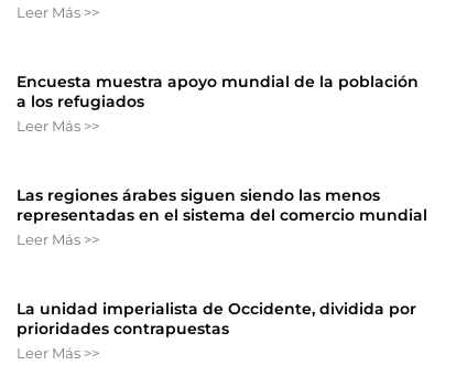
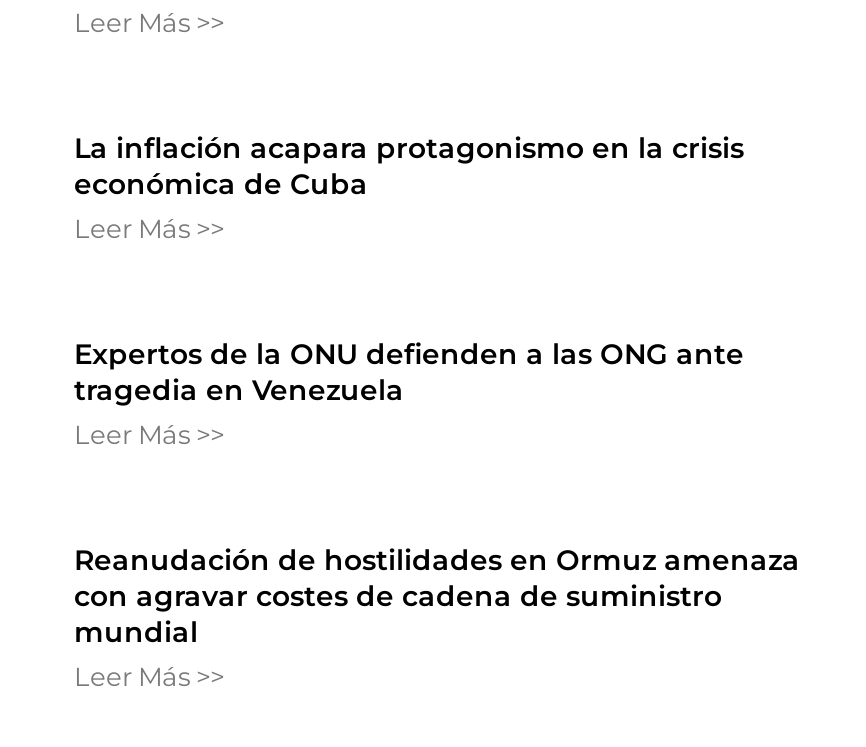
- Encuesta muestra apoyo mundial de la población
- a los refugiados
+ La inflación acapara protagonismo en la crisis
+ económica de Cuba

- Las regiones árabes siguen siendo las menos
- representadas en el sistema del comercio mundial
+ Expertos de la ONU defienden a las ONG ante
+ tragedia en Venezuela

- La unidad imperialista de Occidente, dividida por
- prioridades contrapuestas
+ Reanudación de hostilidades en Ormuz amenaza
+ con agravar costes de cadena de suministro
+ mundial
